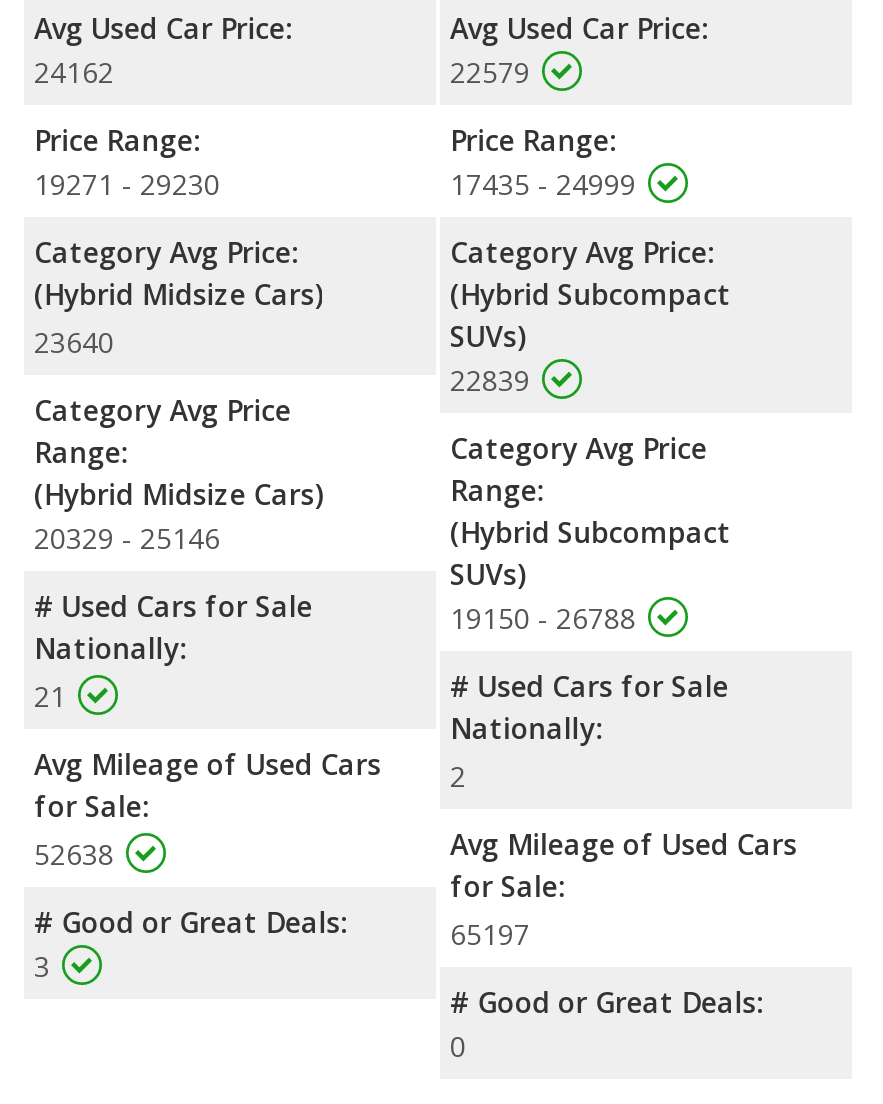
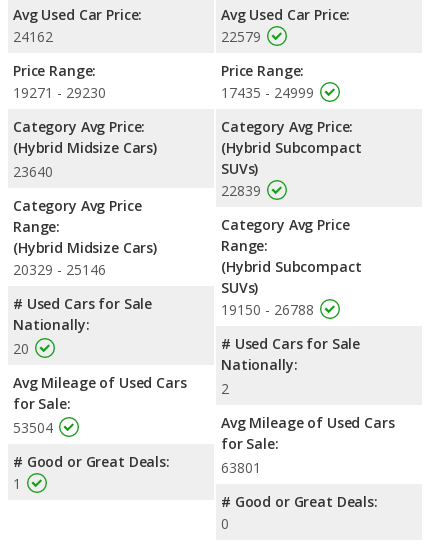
- 21
+ 20

- 52638
+ 53504

- 65197
+ 63801

- 3
+ 1
